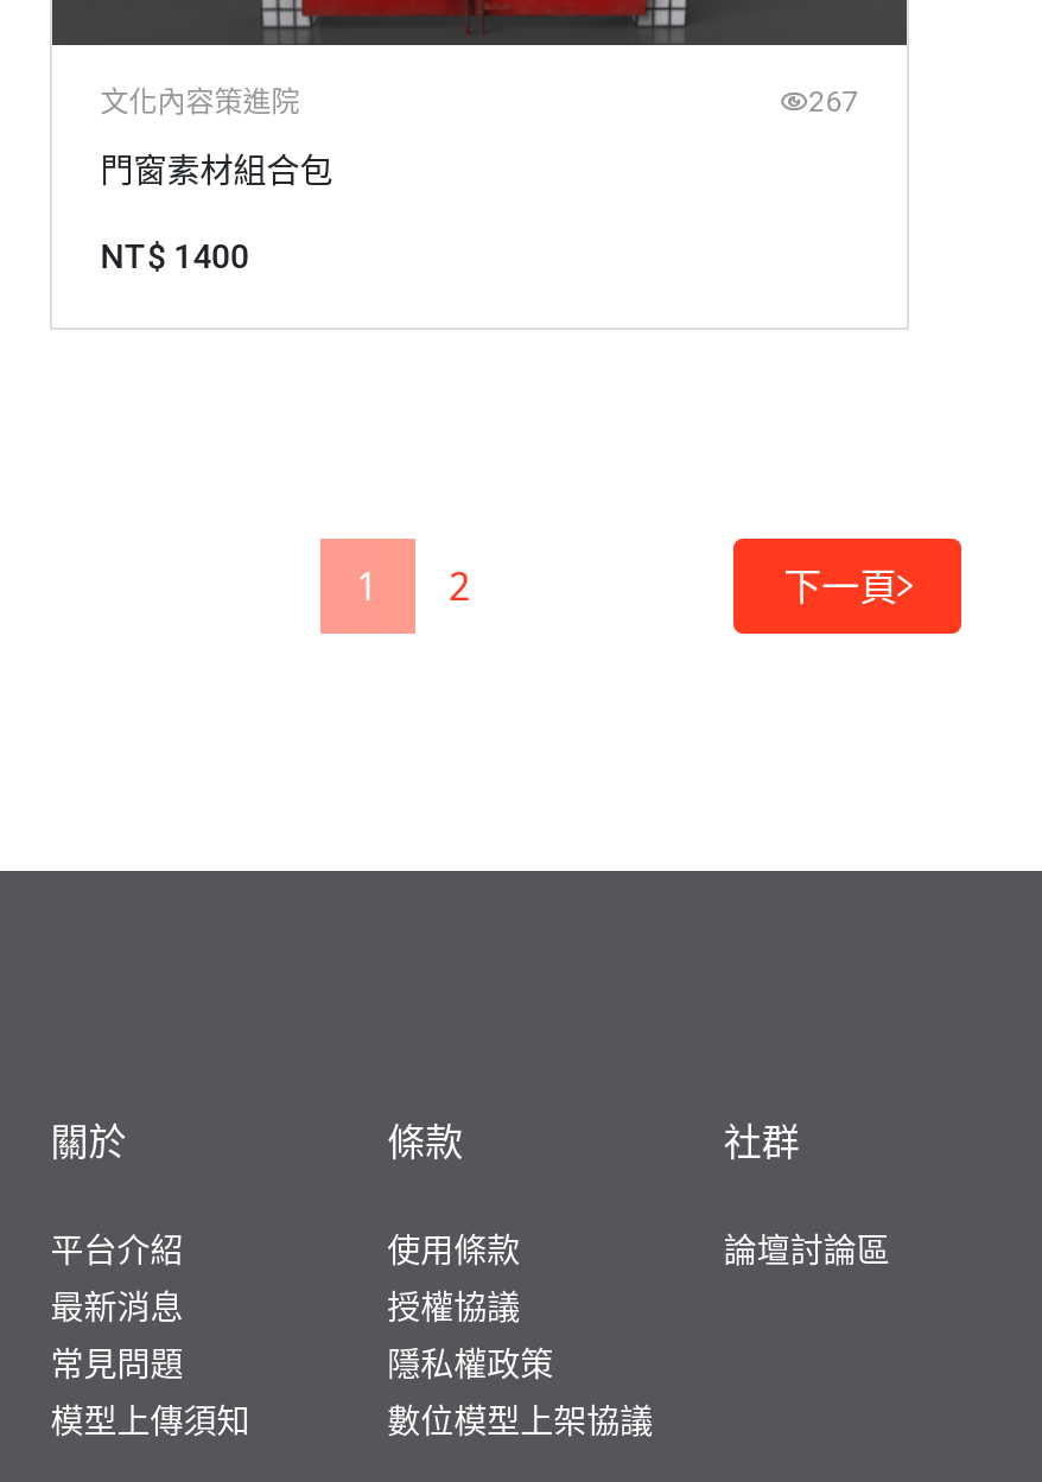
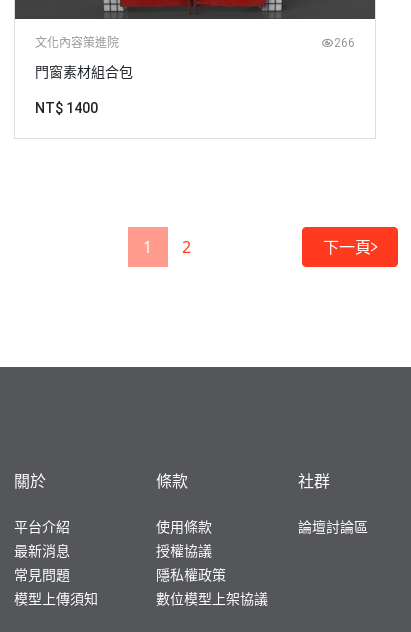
- 267
+ 266
